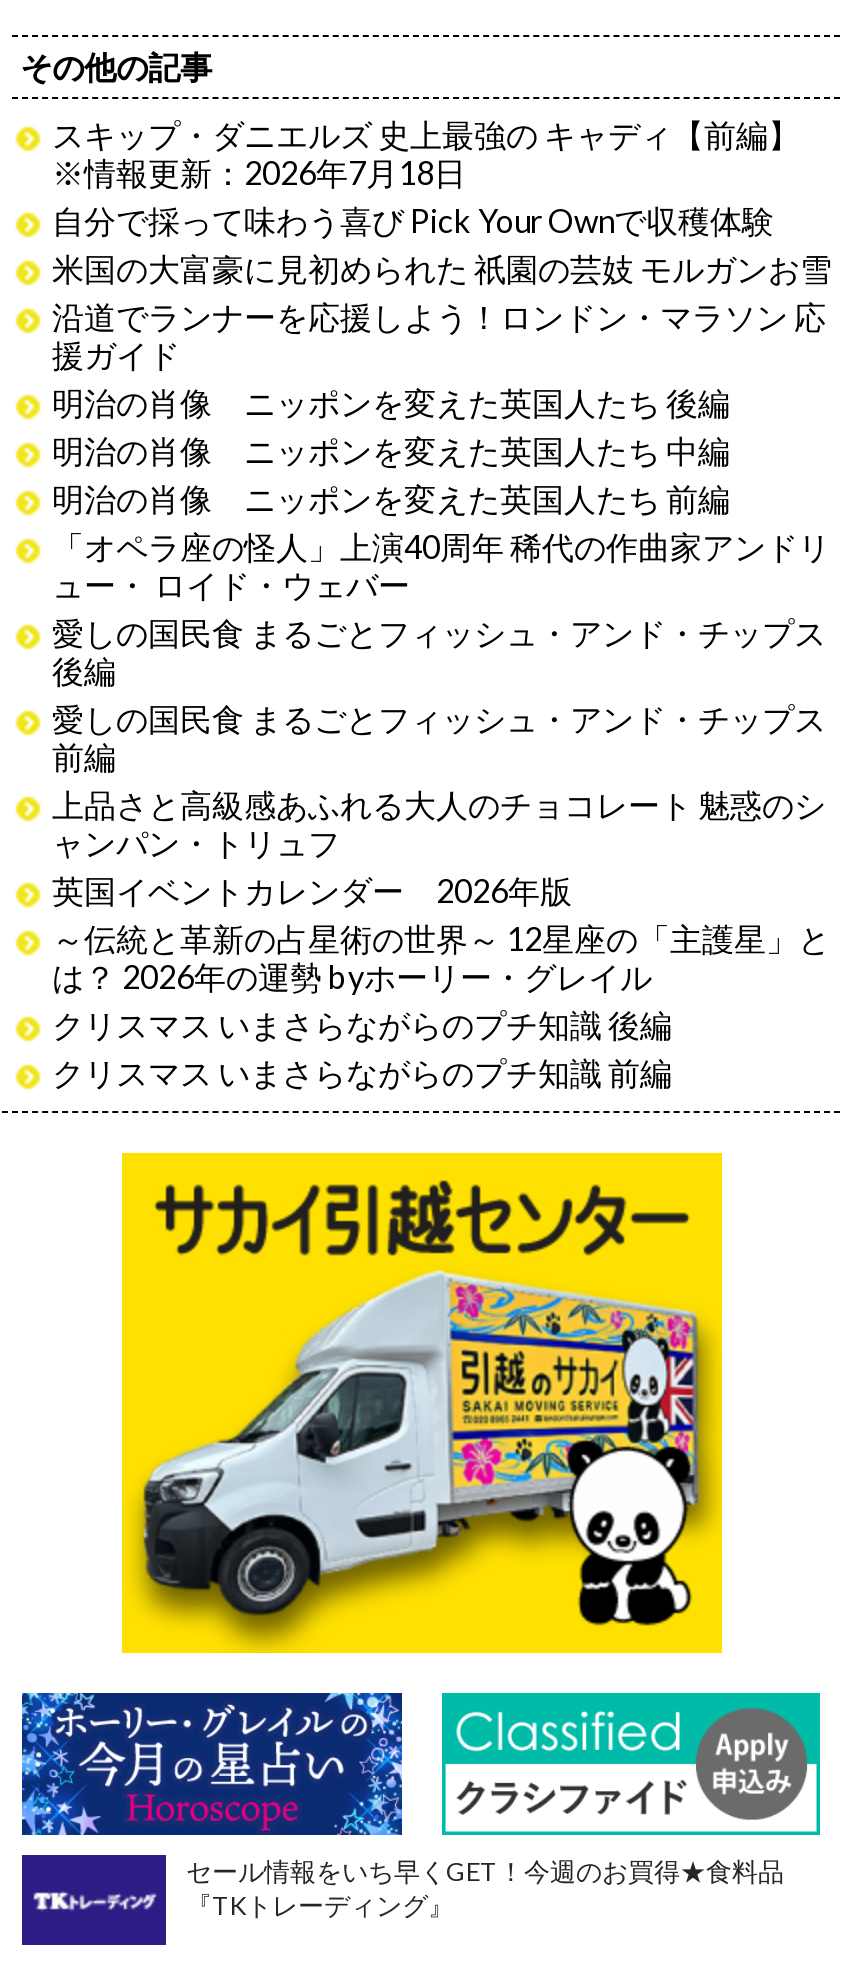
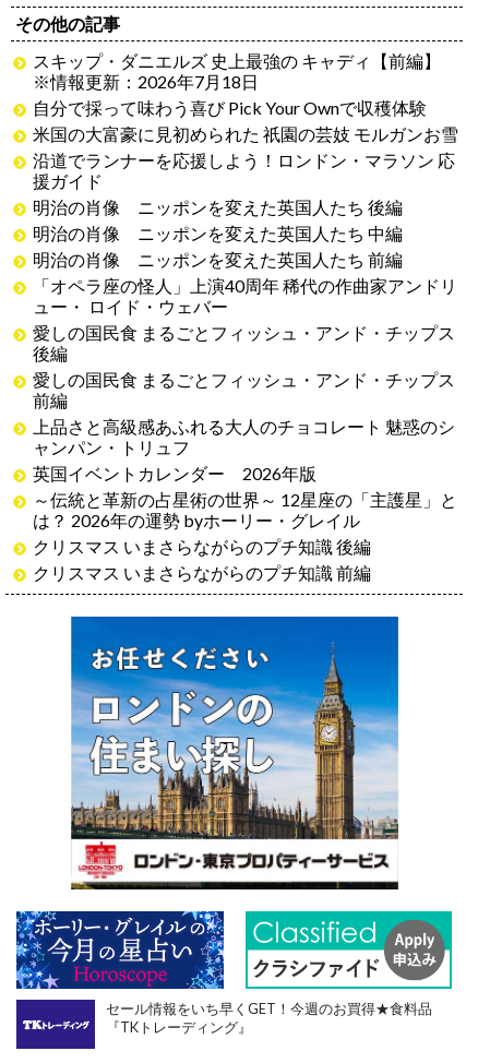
- [image]
+ [image]
